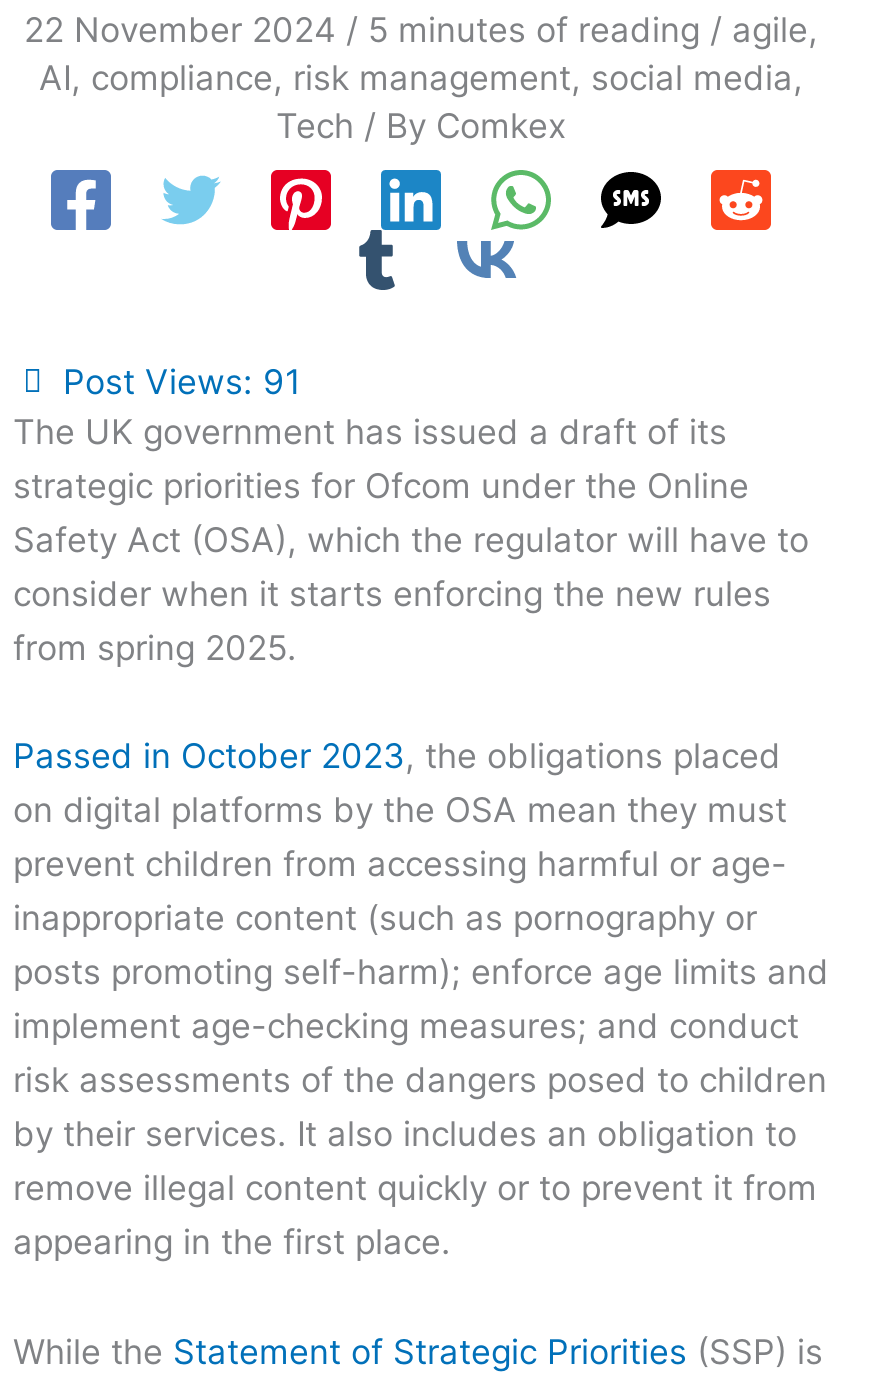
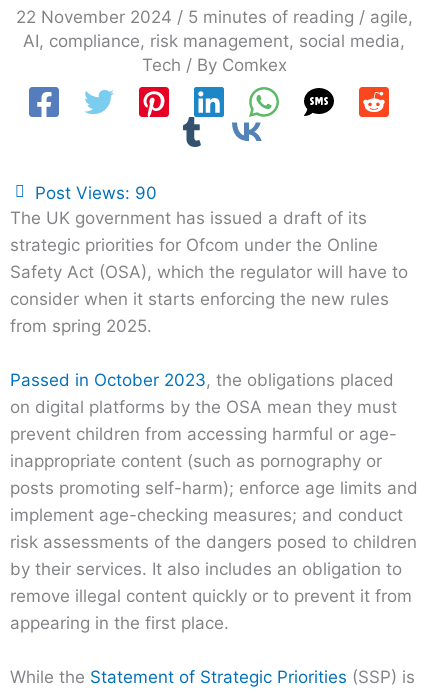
- Post Views: 91
+ Post Views: 90
